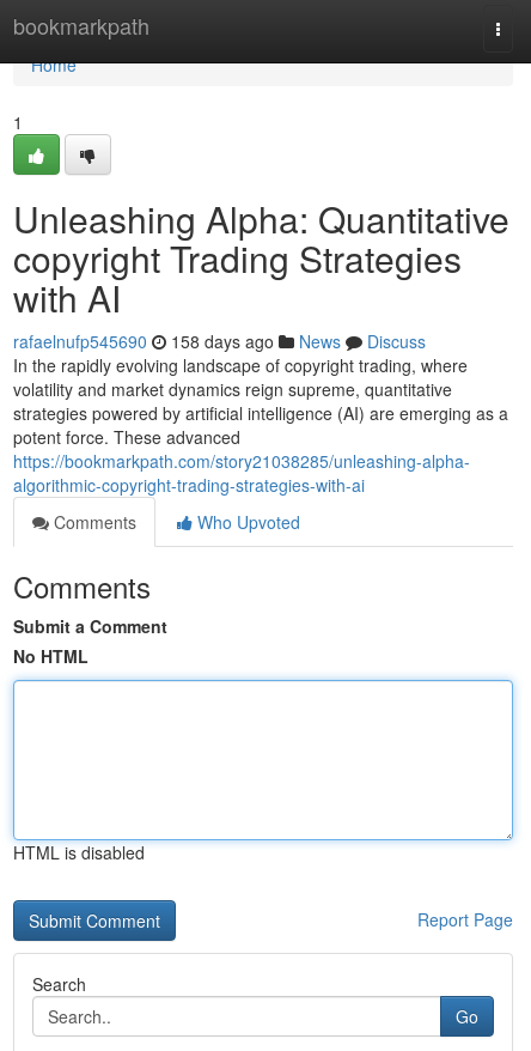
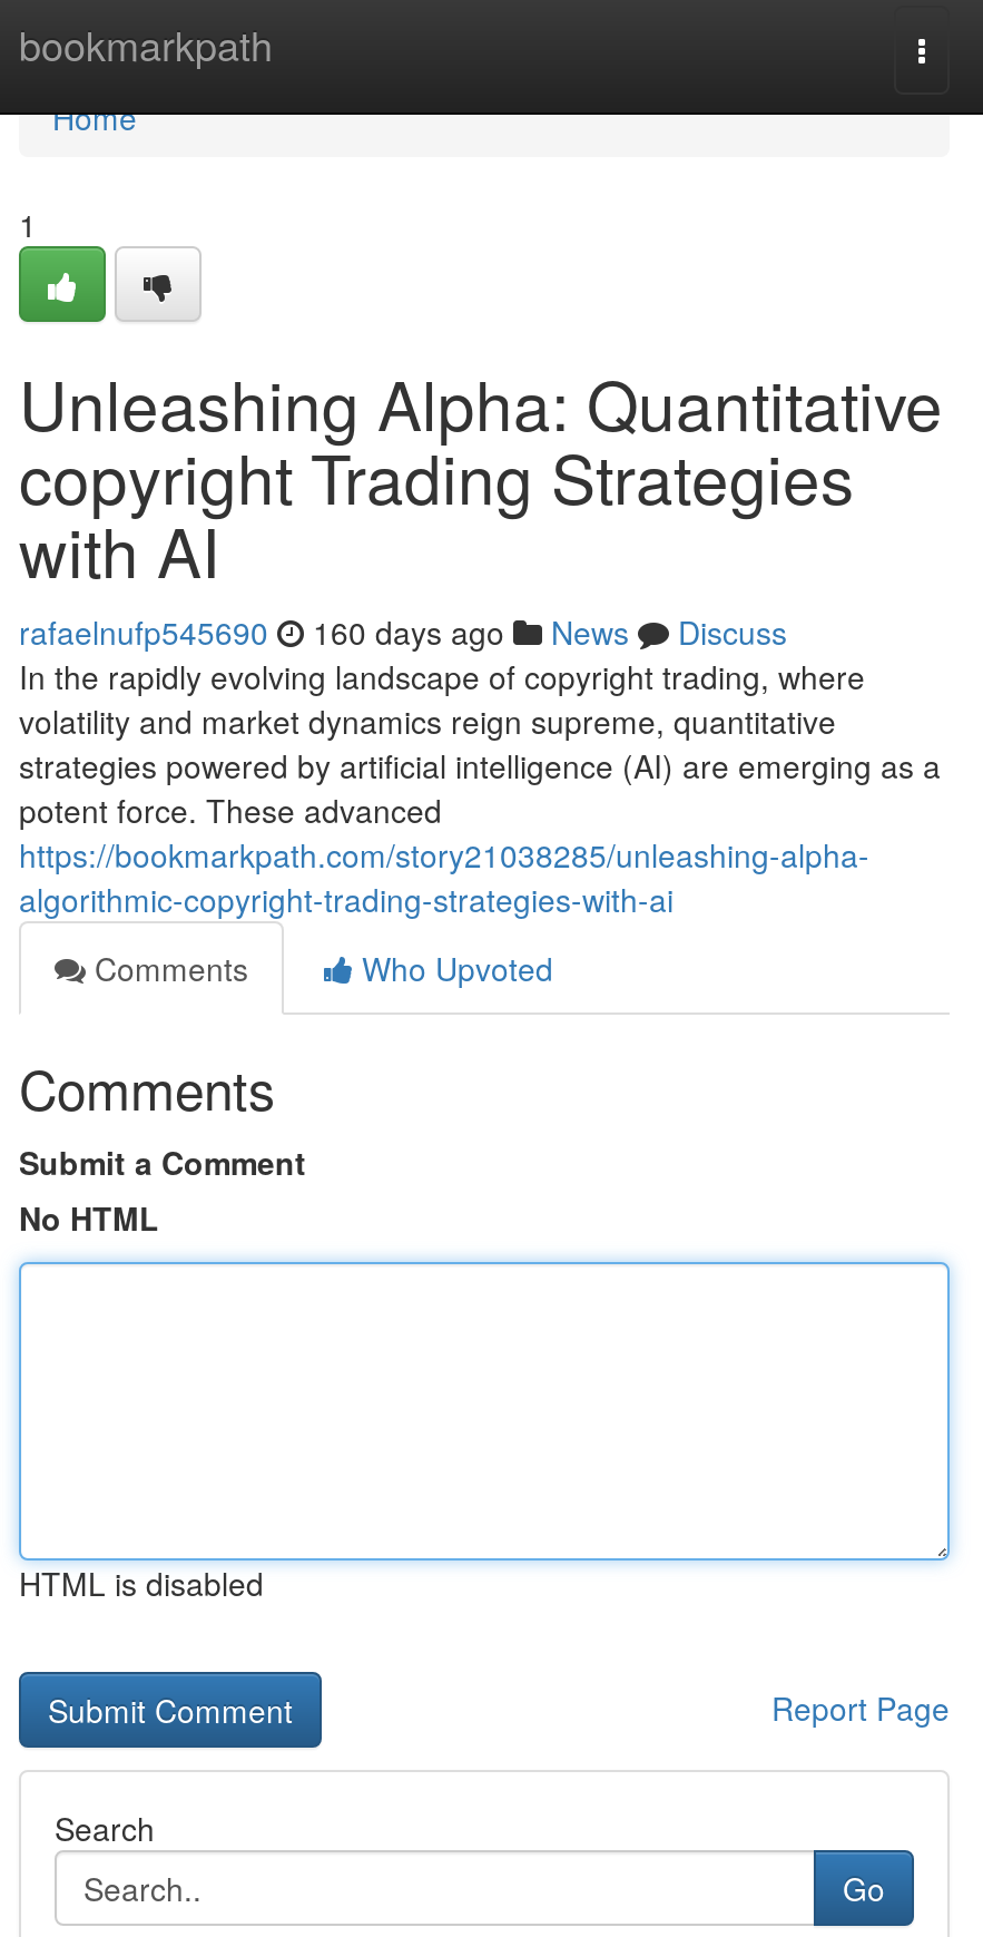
- rafaelnufp545690 158 days ago News Discuss
+ rafaelnufp545690 160 days ago News Discuss
